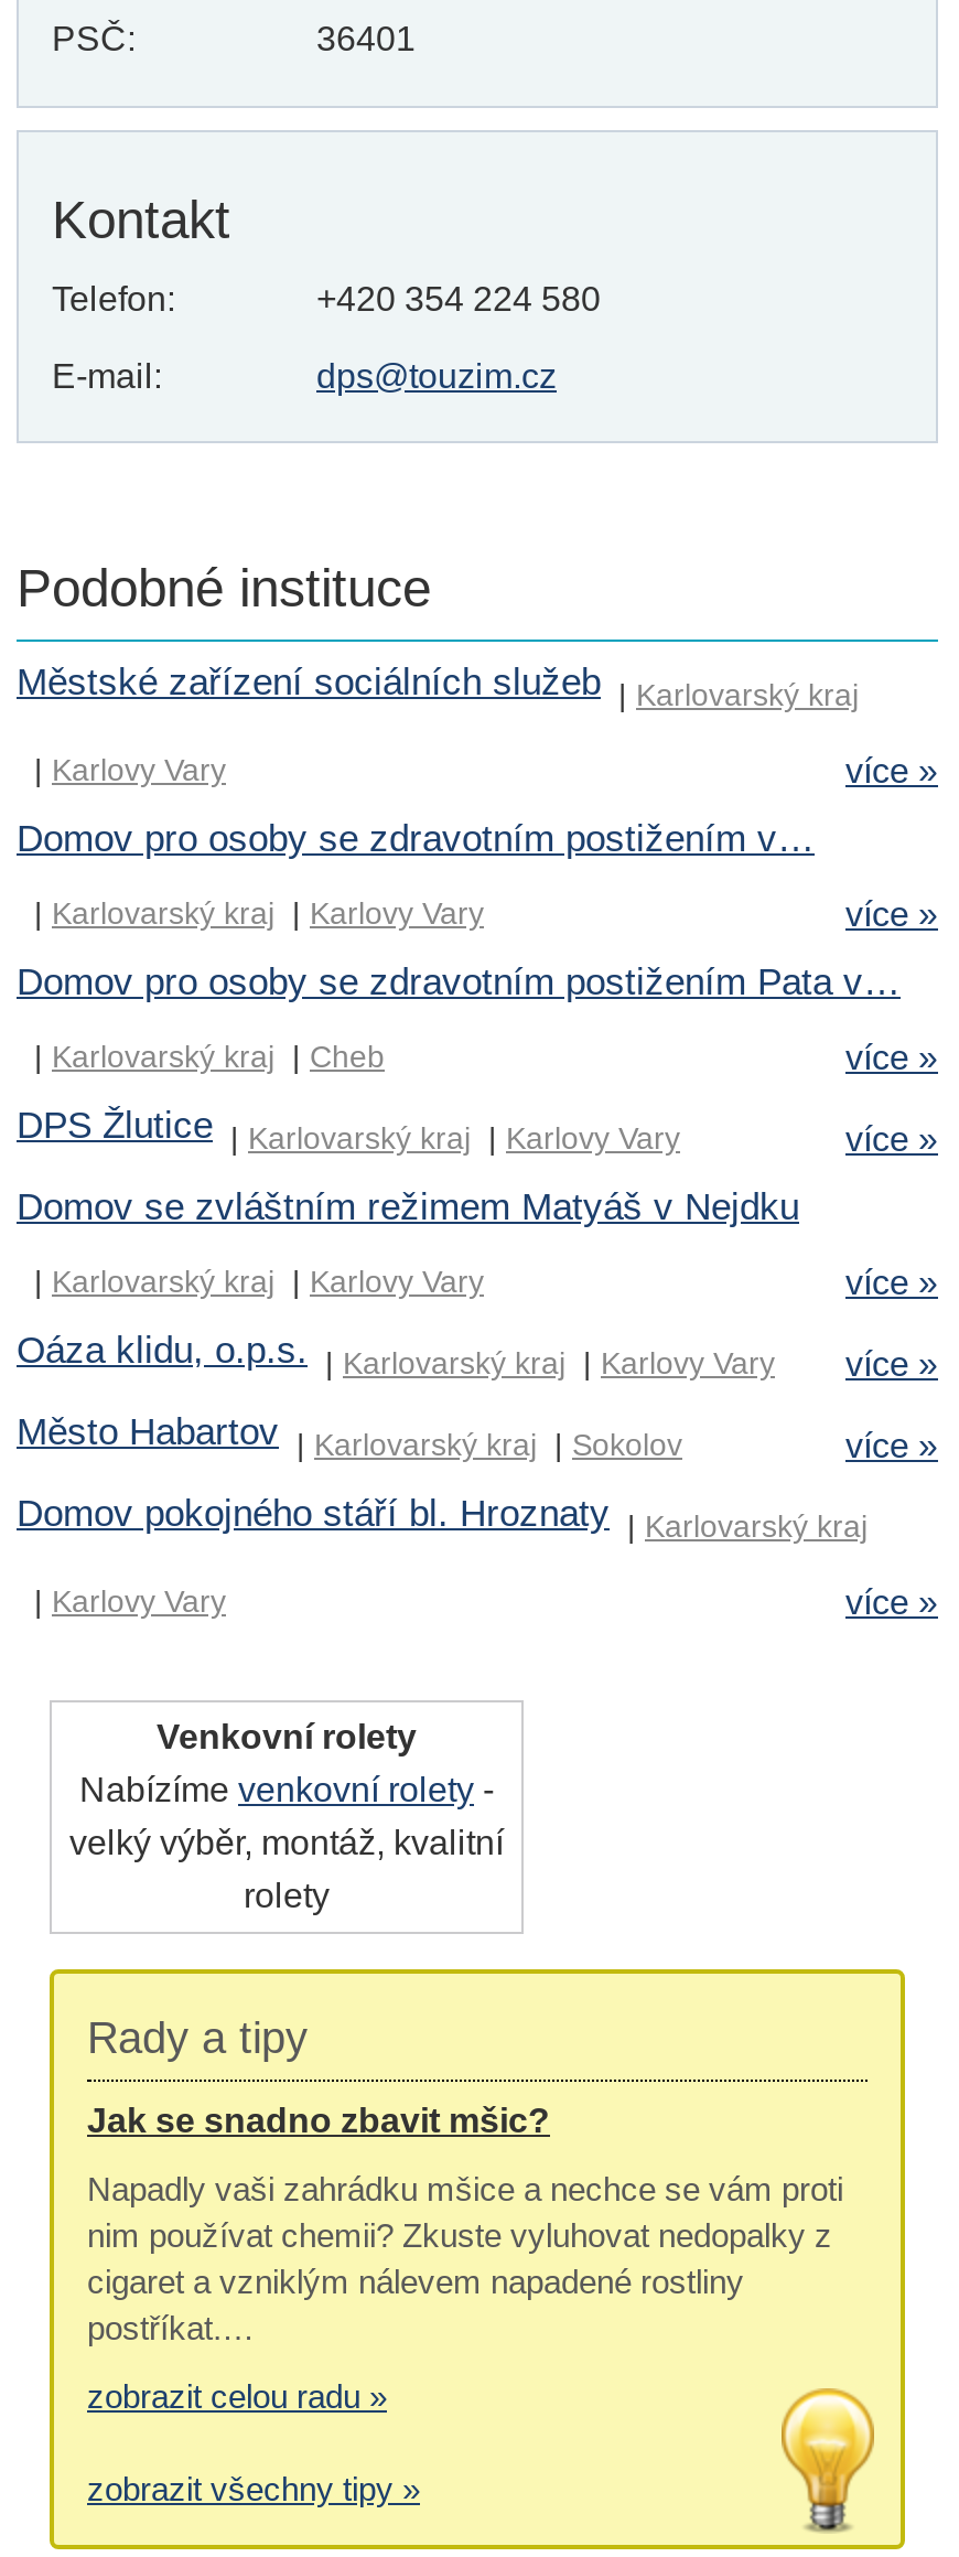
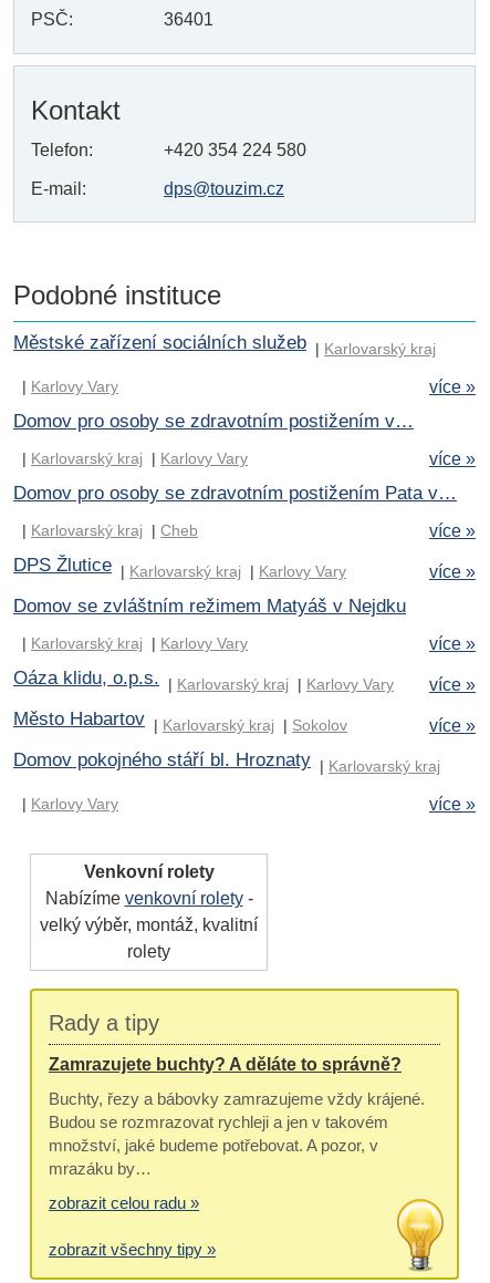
- Jak se snadno zbavit mšic?
+ Zamrazujete buchty? A děláte to správně?

- Napadly vaši zahrádku mšice a nechce se vám proti
- nim používat chemii? Zkuste vyluhovat nedopalky z
- cigaret a vzniklým nálevem napadené rostliny
- postříkat.…
+ Buchty, řezy a bábovky zamrazujeme vždy krájené.
+ Budou se rozmrazovat rychleji a jen v takovém
+ množství, jaké budeme potřebovat. A pozor, v
+ mrazáku by…
